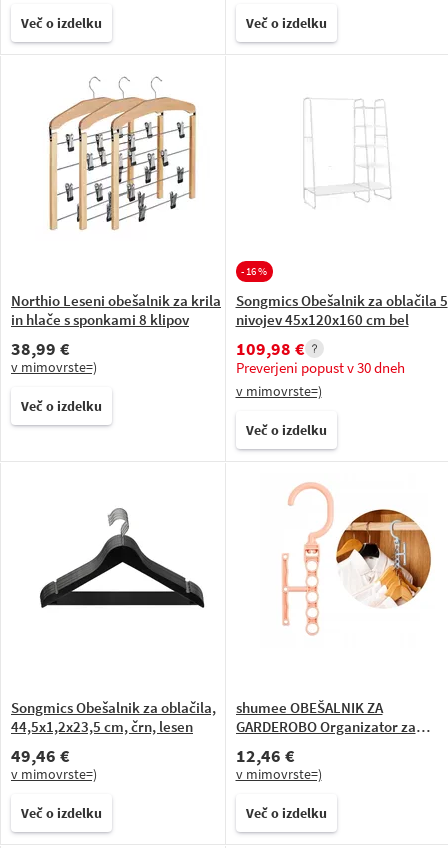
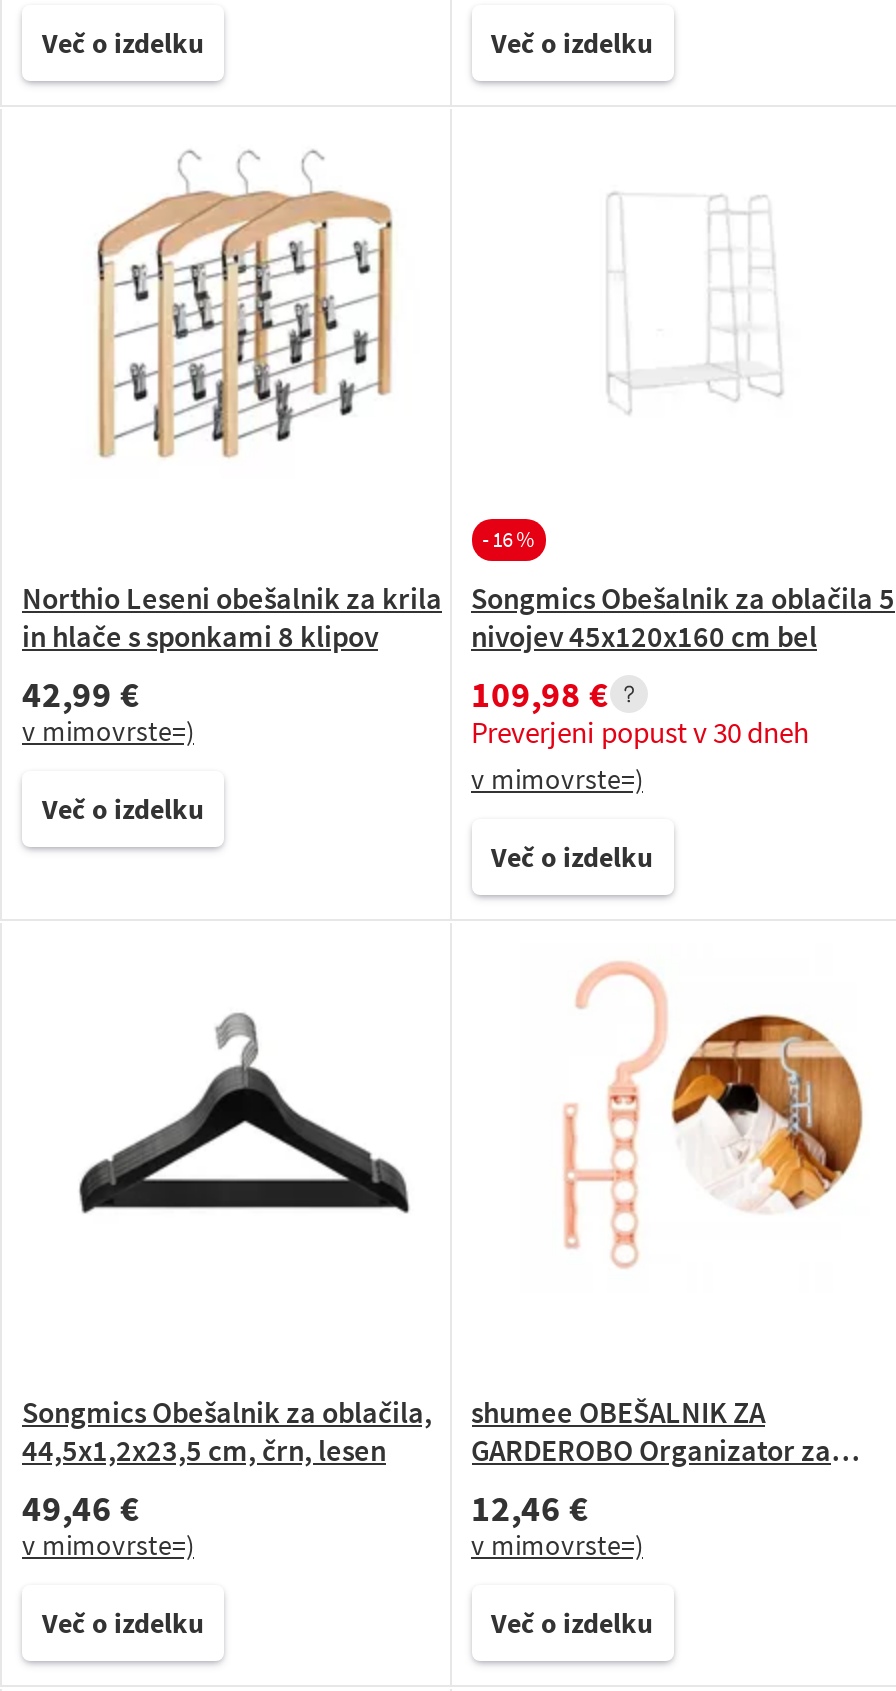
- 38,99 €
+ 42,99 €
